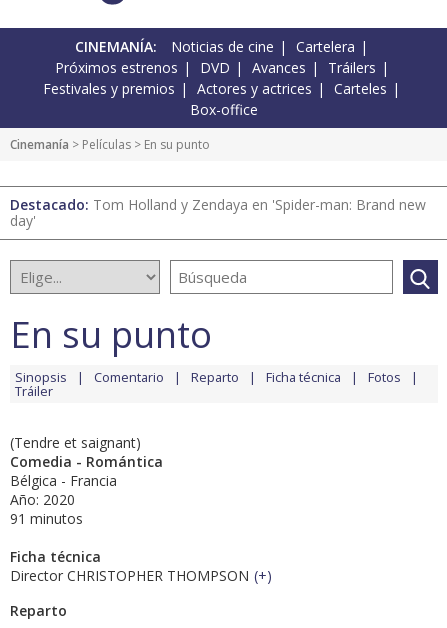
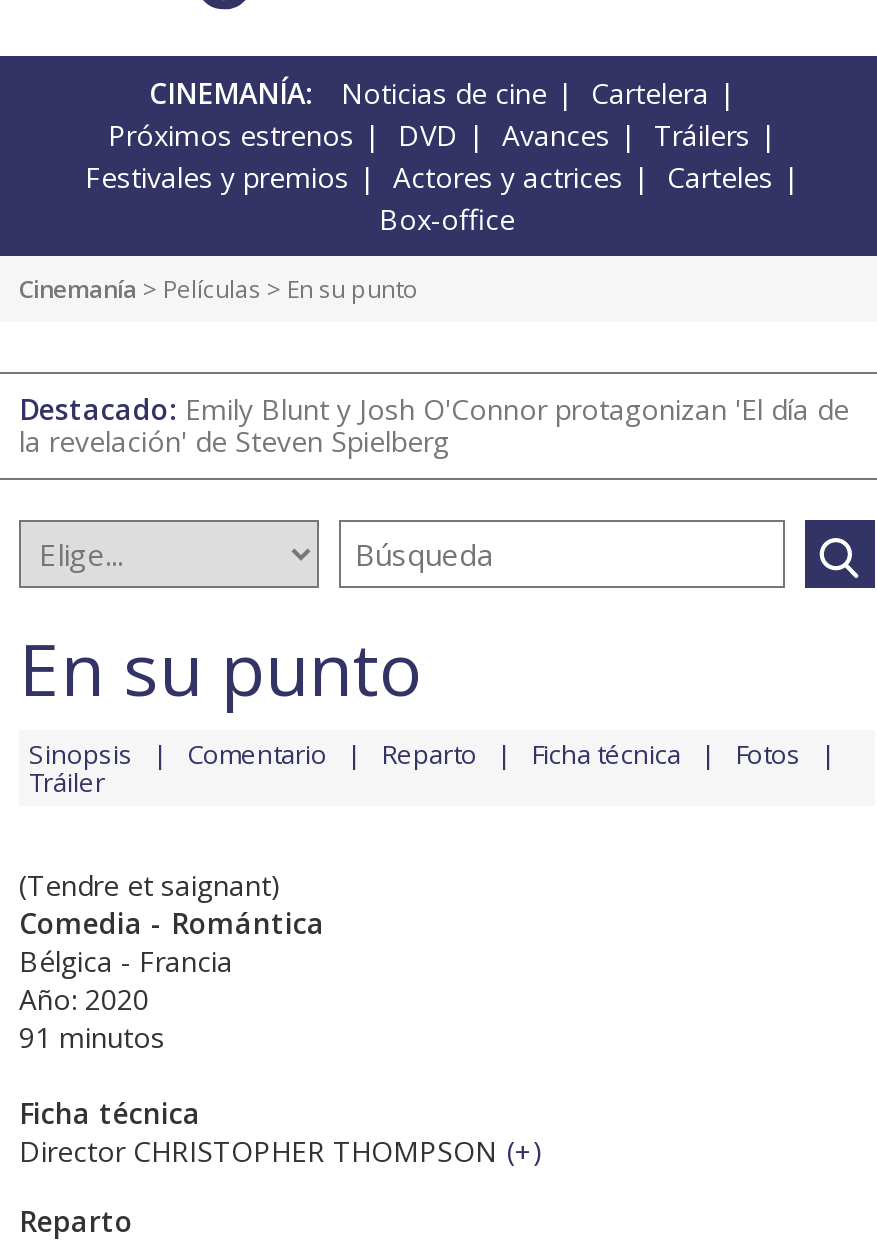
- Destacado: Tom Holland y Zendaya en 'Spider-man: Brand new
- day'
+ Destacado: Emily Blunt y Josh O'Connor protagonizan 'El día de
+ la revelación' de Steven Spielberg
